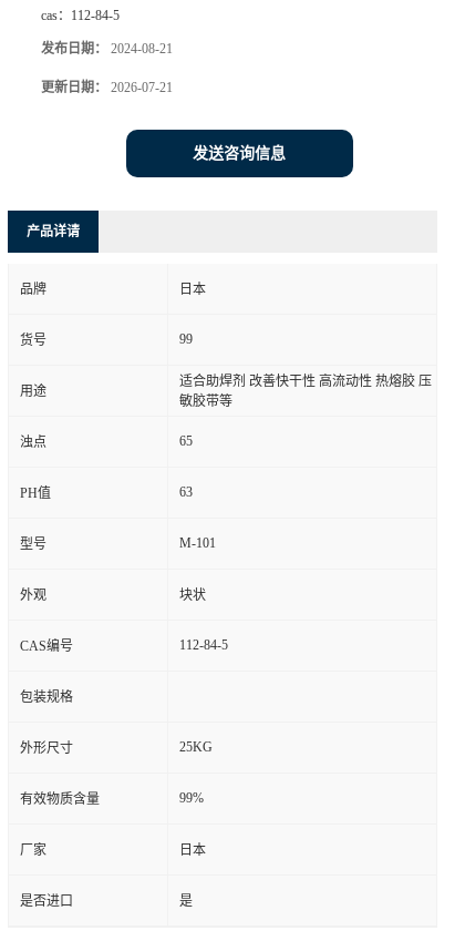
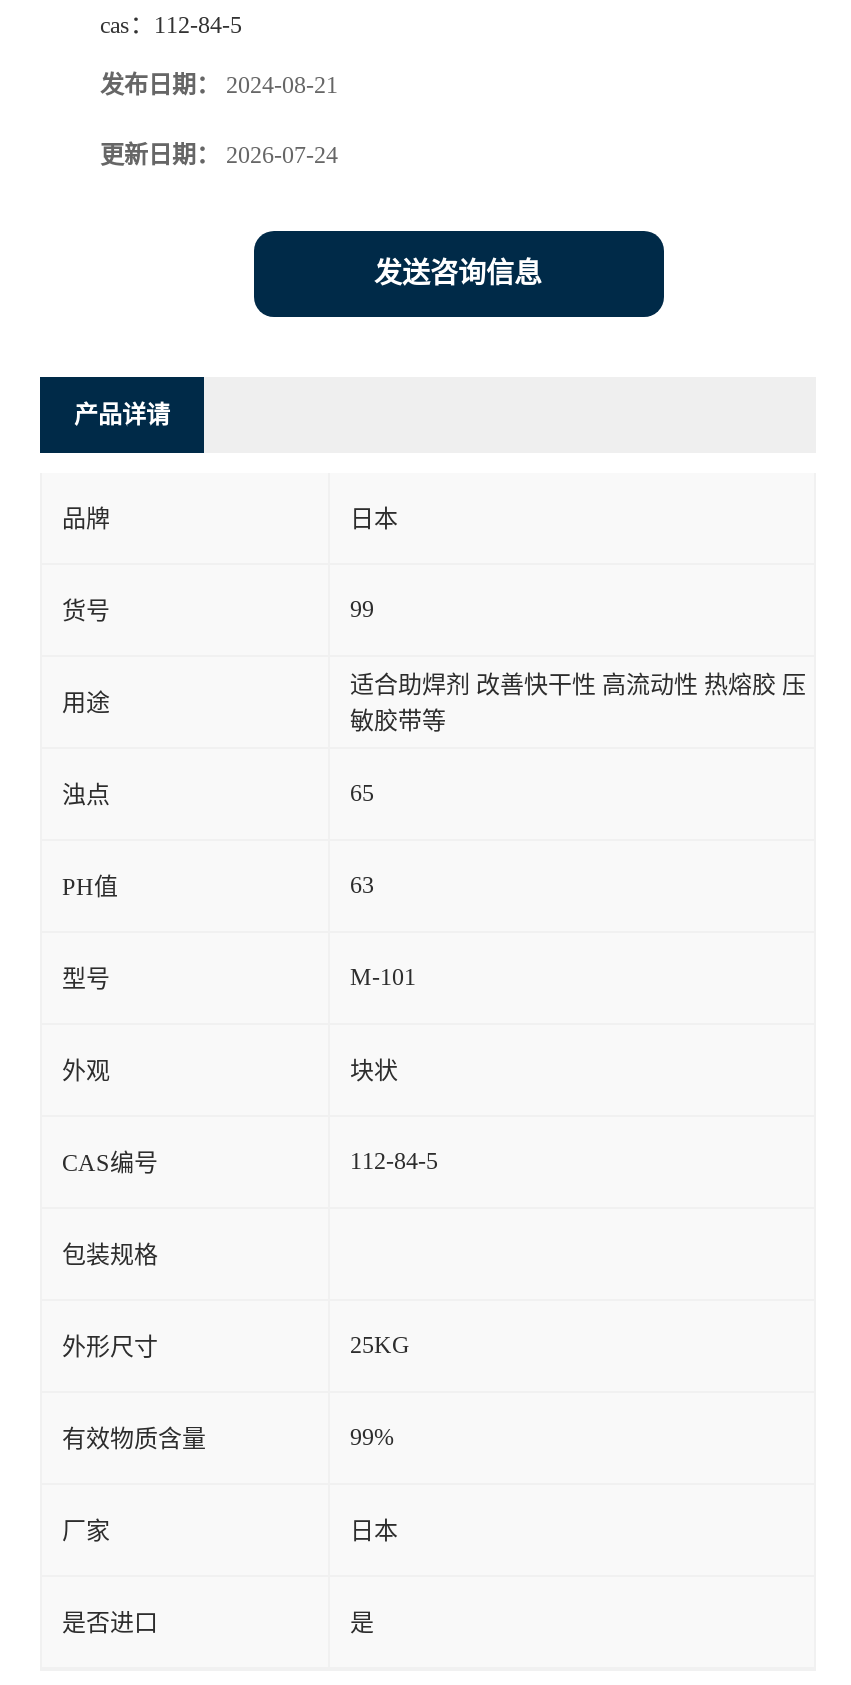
- 更新日期：2026-07-21
+ 更新日期：2026-07-24
